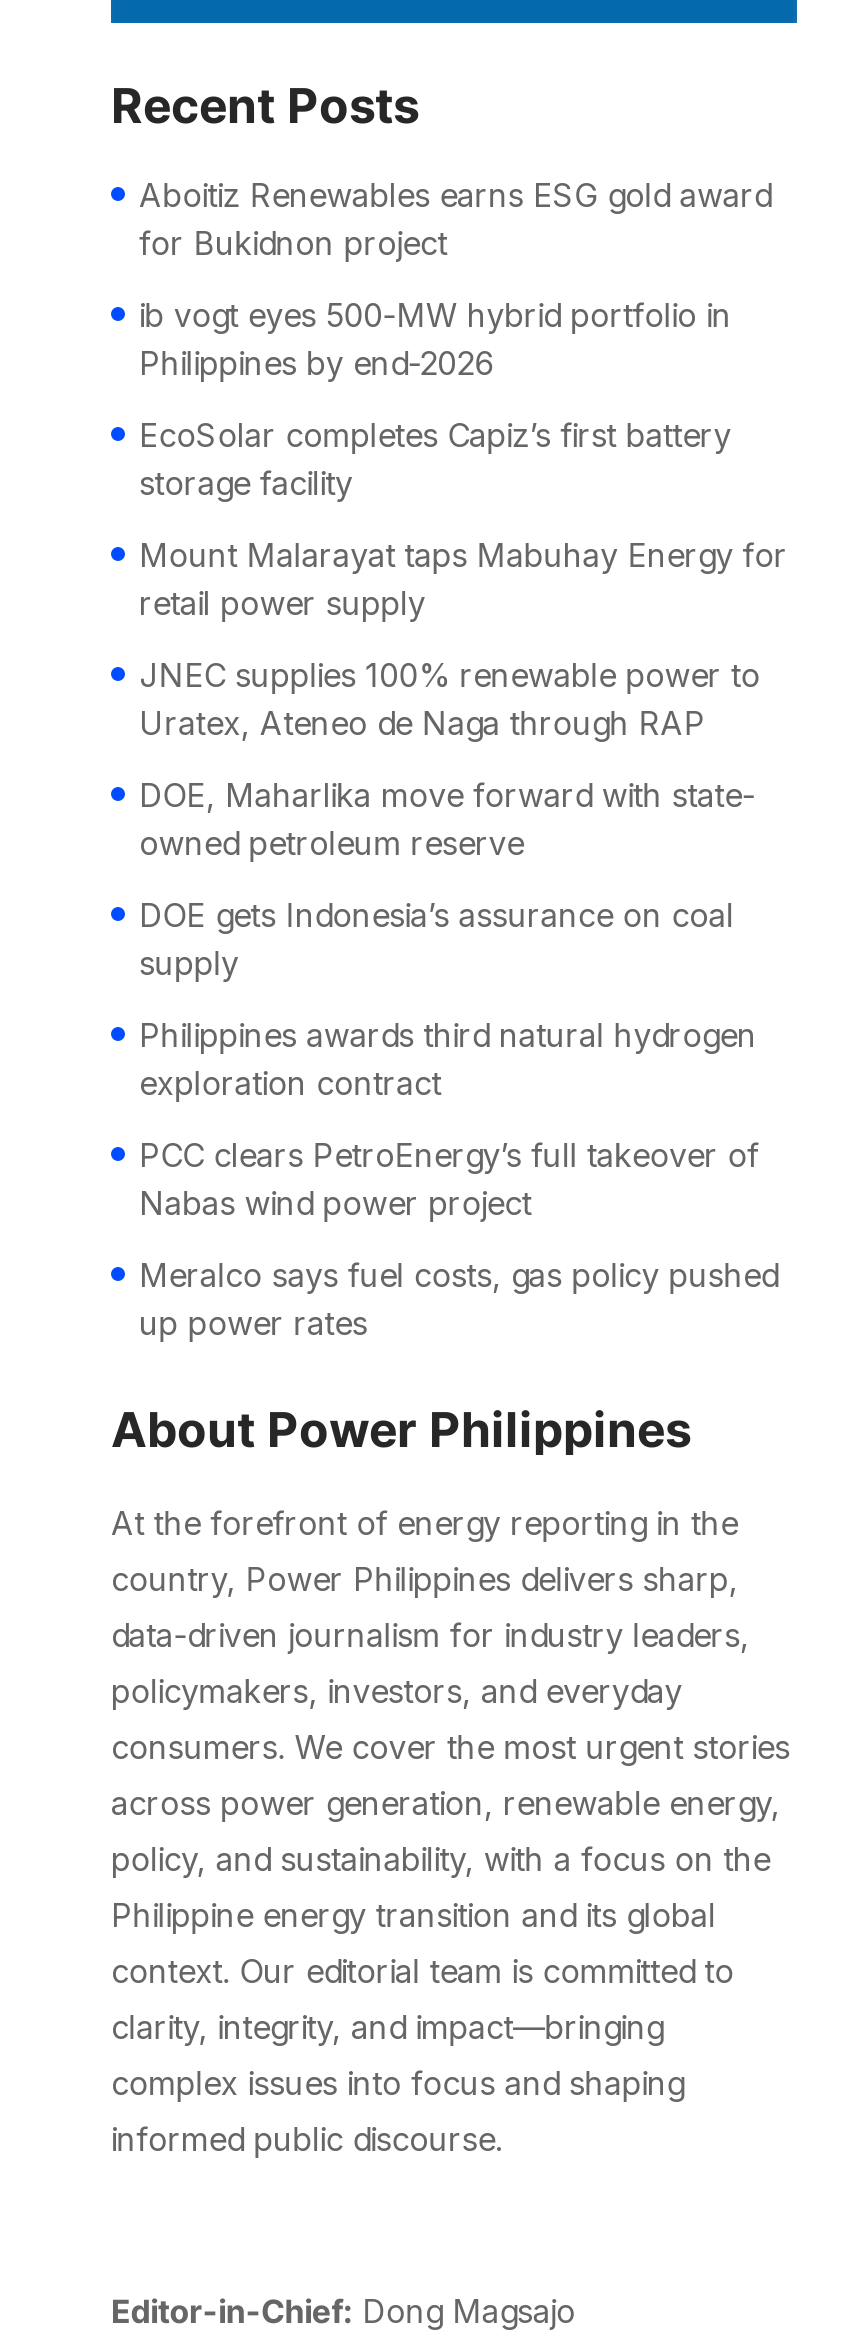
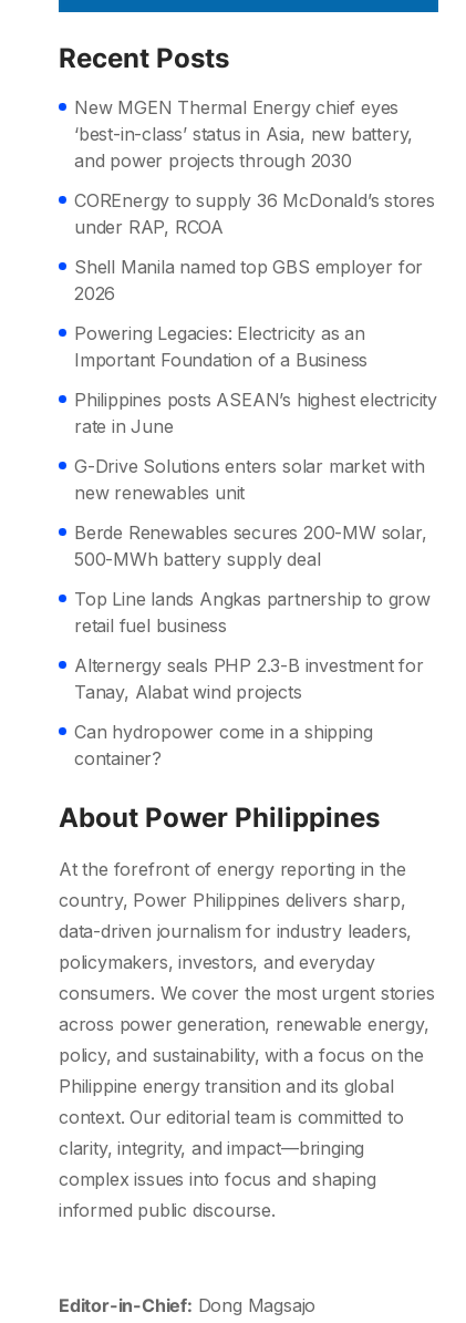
- Aboitiz Renewables earns ESG gold award
- for Bukidnon project
+ New MGEN Thermal Energy chief eyes
+ ‘best-in-class’ status in Asia, new battery,
+ and power projects through 2030

- ib vogt eyes 500-MW hybrid portfolio in
- Philippines by end-2026
+ COREnergy to supply 36 McDonald’s stores
+ under RAP, RCOA

- EcoSolar completes Capiz’s first battery
- storage facility
+ Shell Manila named top GBS employer for
+ 2026

- Mount Malarayat taps Mabuhay Energy for
- retail power supply
+ Powering Legacies: Electricity as an
+ Important Foundation of a Business

- JNEC supplies 100% renewable power to
- Uratex, Ateneo de Naga through RAP
+ Philippines posts ASEAN’s highest electricity
+ rate in June

- DOE, Maharlika move forward with state-
- owned petroleum reserve
+ G-Drive Solutions enters solar market with
+ new renewables unit

- DOE gets Indonesia’s assurance on coal
- supply
+ Berde Renewables secures 200-MW solar,
+ 500-MWh battery supply deal

- Philippines awards third natural hydrogen
- exploration contract
+ Top Line lands Angkas partnership to grow
+ retail fuel business

- PCC clears PetroEnergy’s full takeover of
- Nabas wind power project
+ Alternergy seals PHP 2.3-B investment for
+ Tanay, Alabat wind projects

- Meralco says fuel costs, gas policy pushed
- up power rates
+ Can hydropower come in a shipping
+ container?
